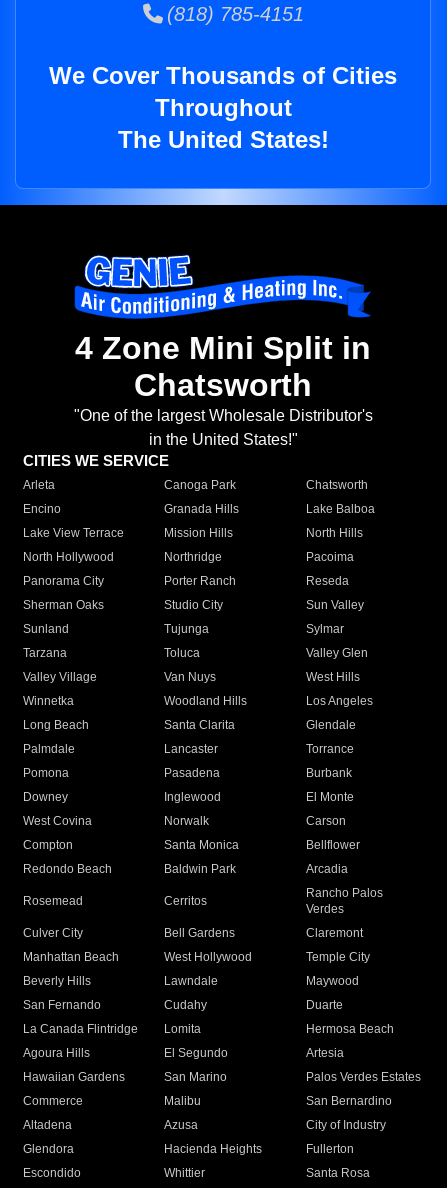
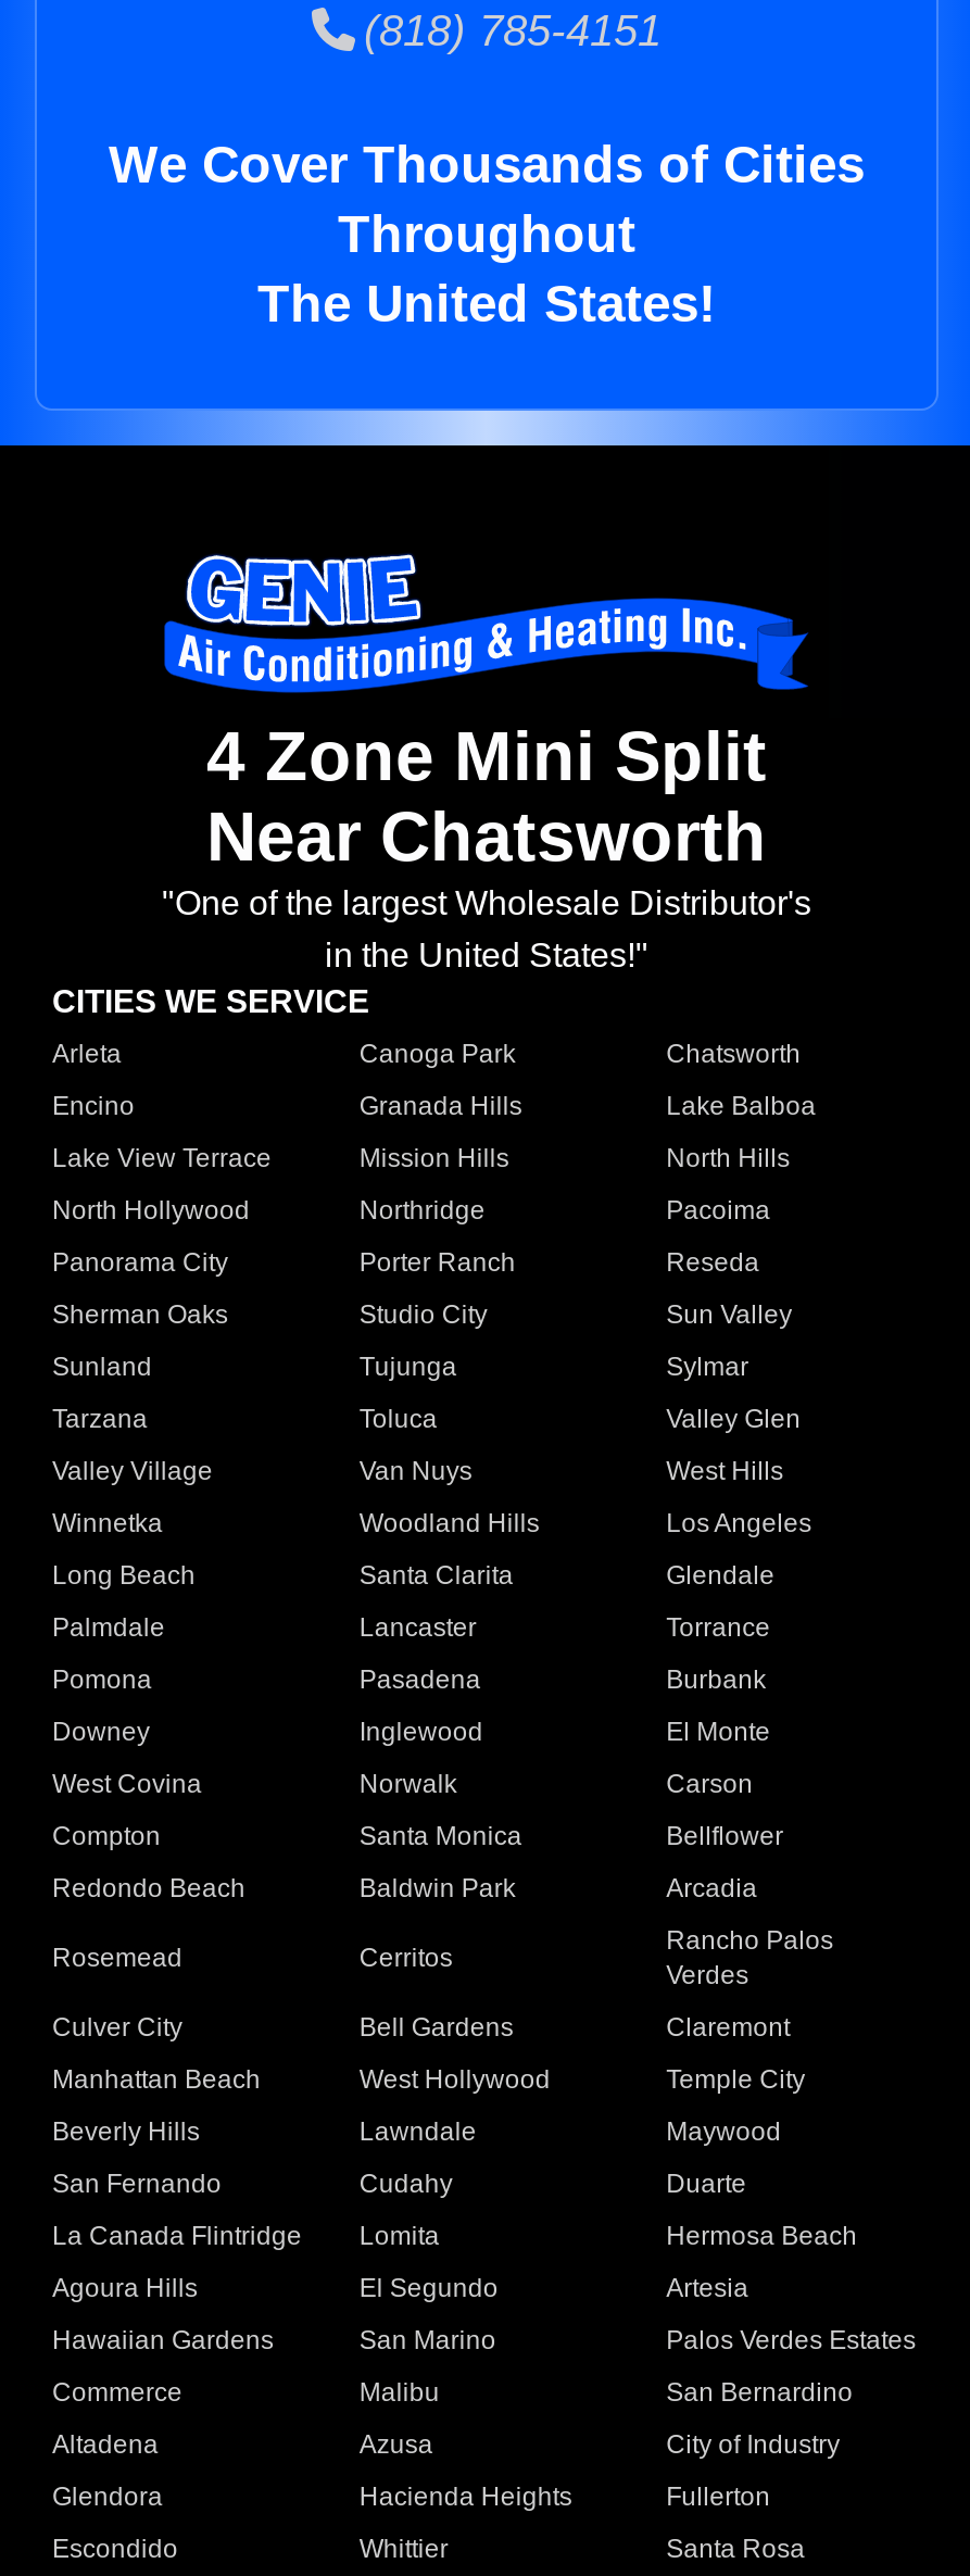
- 4 Zone Mini Split in
- Chatsworth
+ 4 Zone Mini Split
+ Near Chatsworth
